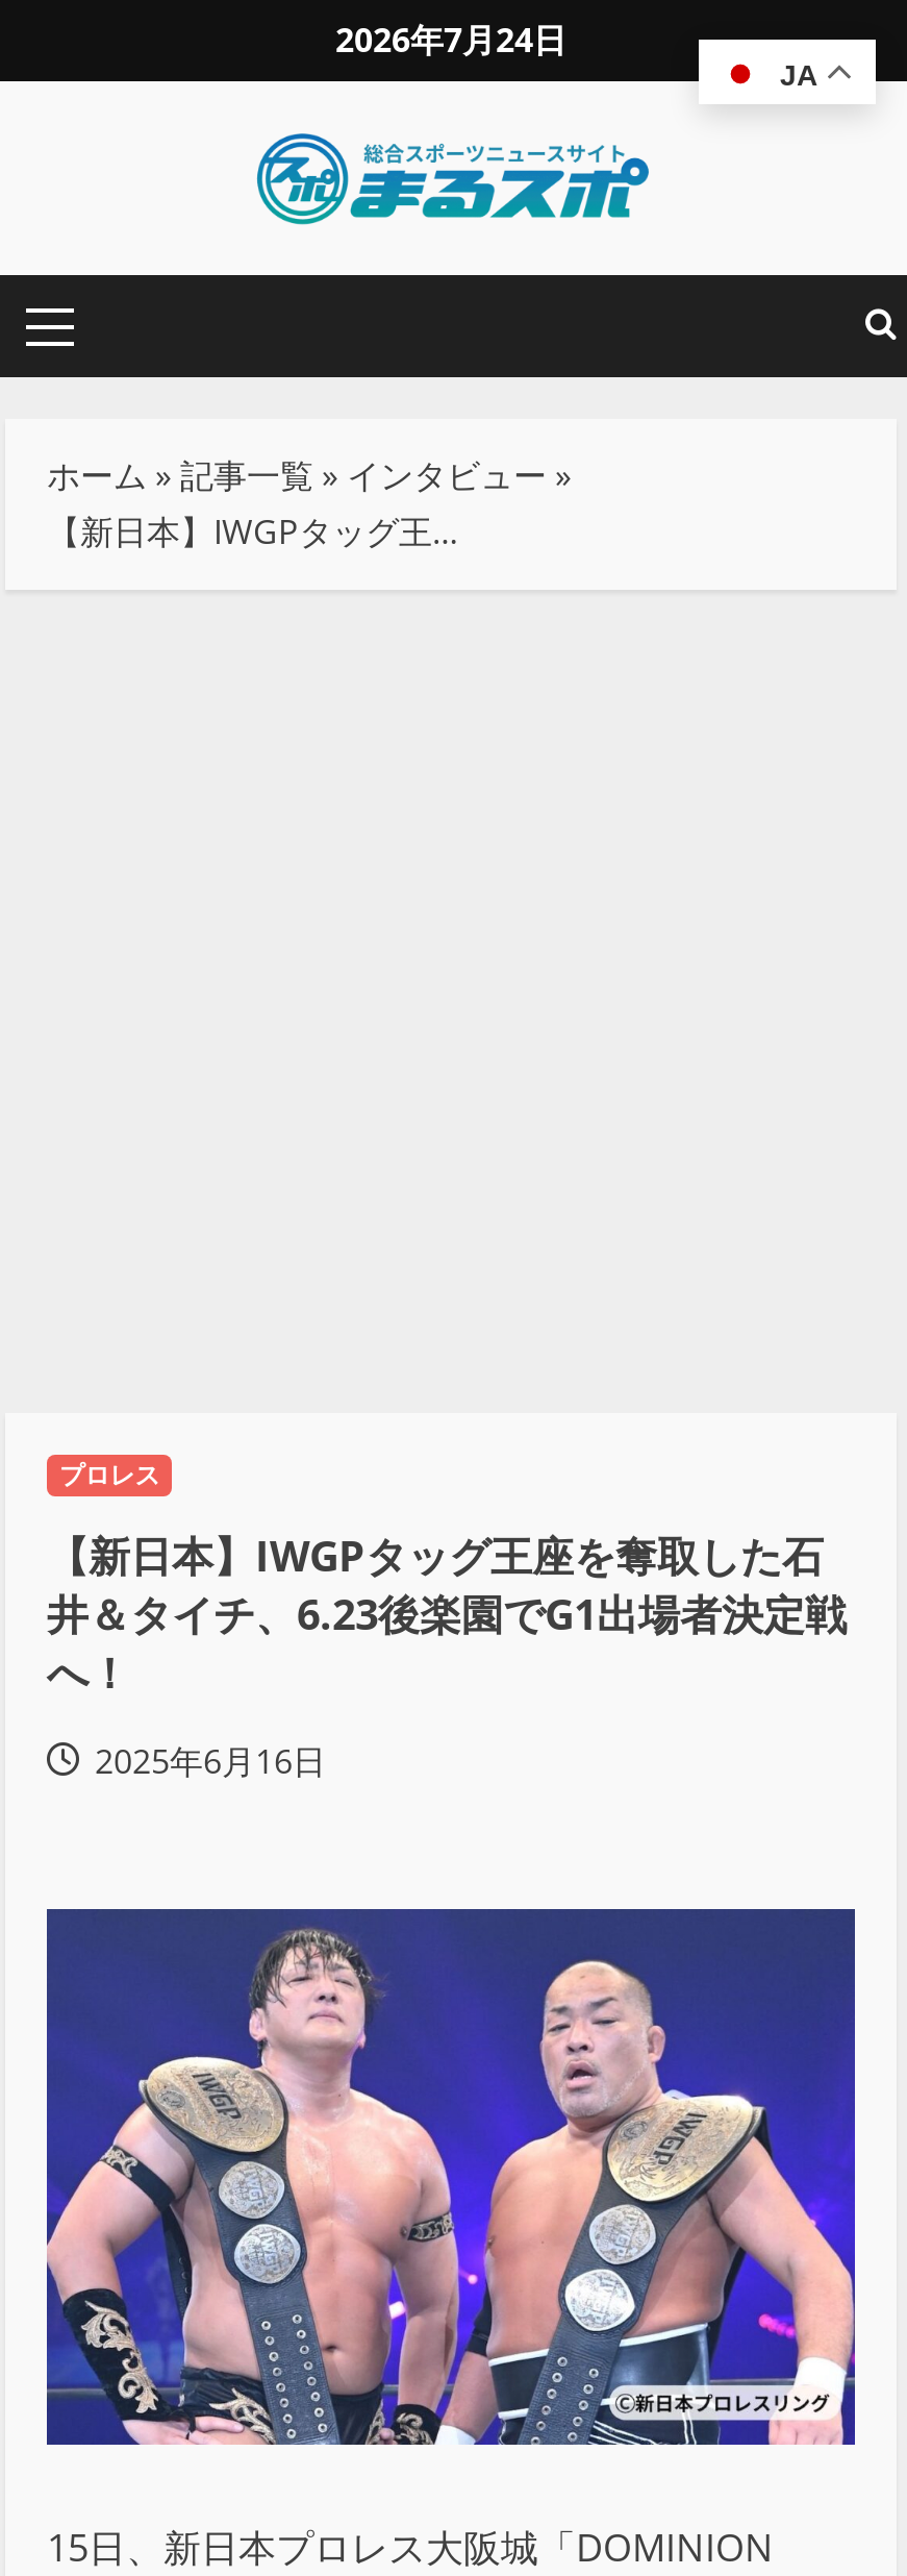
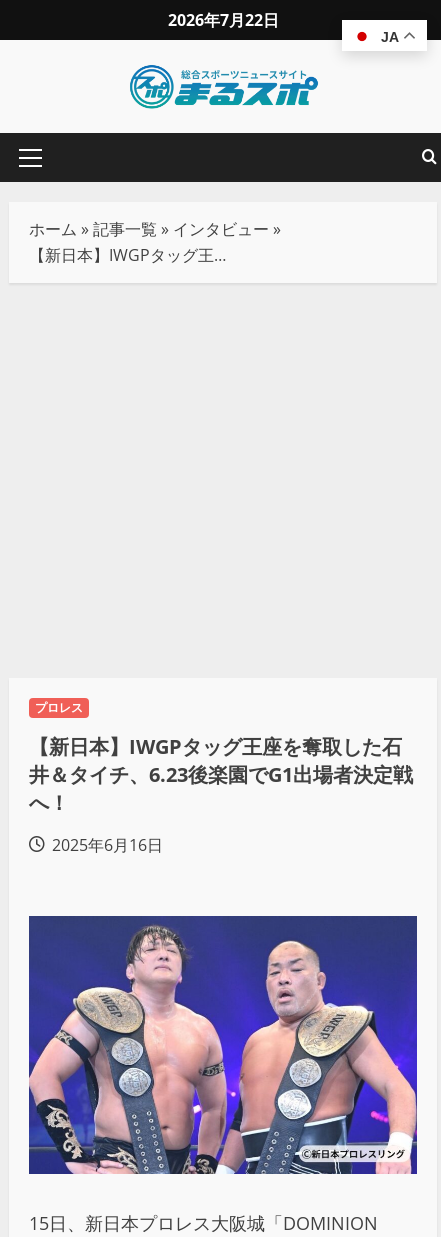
- 2026年7月24日
+ 2026年7月22日
